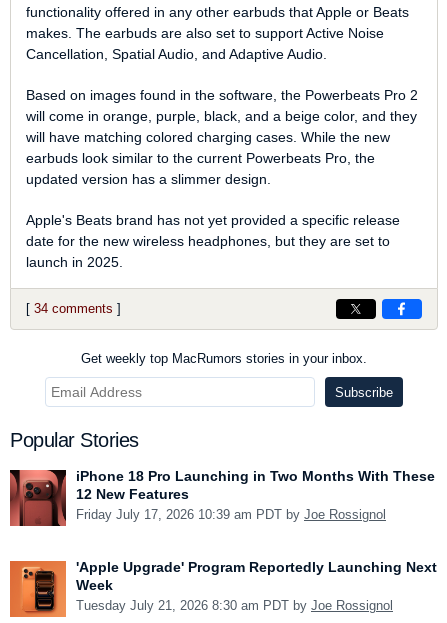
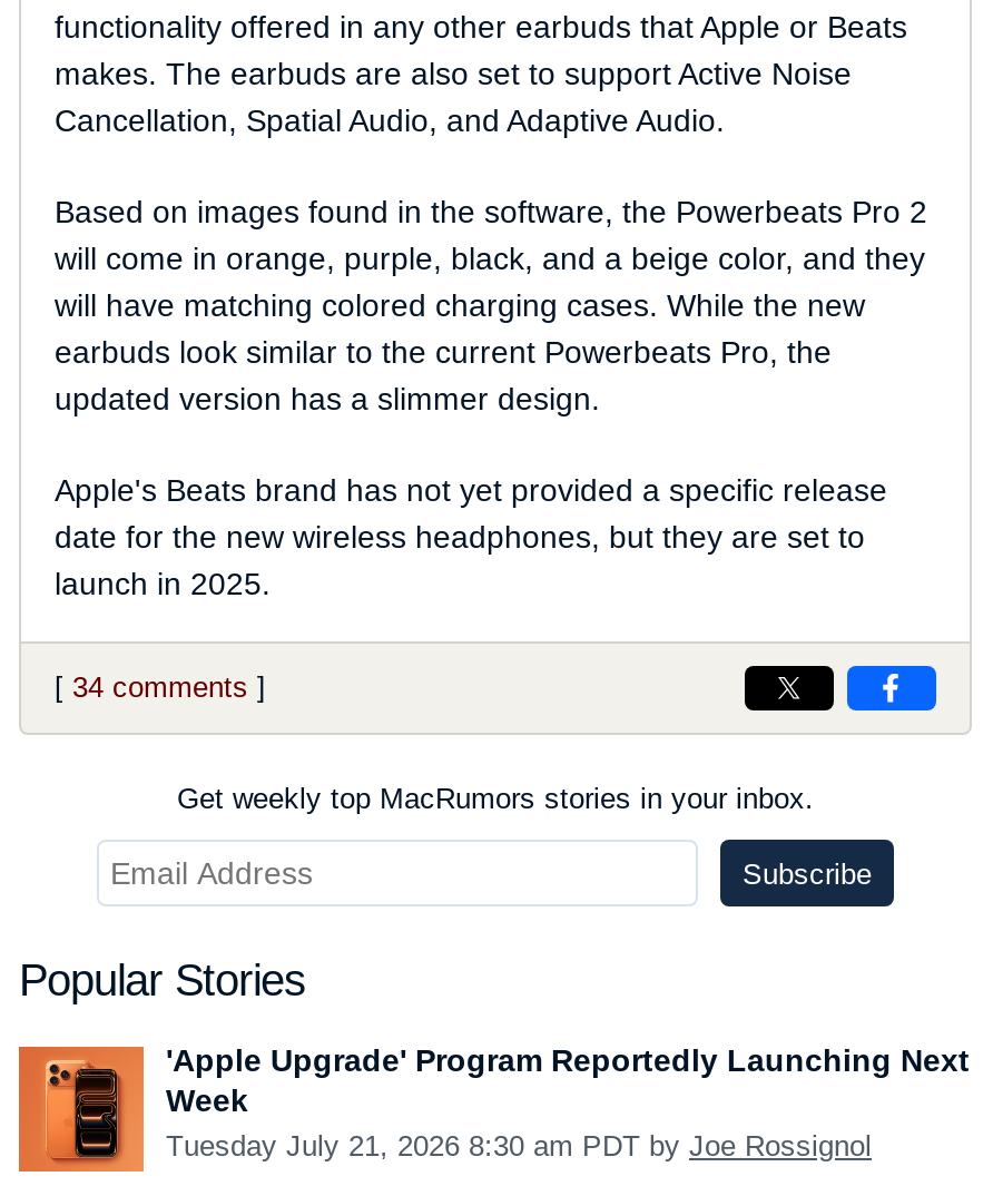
- [image]
- iPhone 18 Pro Launching in Two Months With These
- 12 New Features
- Friday July 17, 2026 10:39 am PDT by Joe Rossignol
